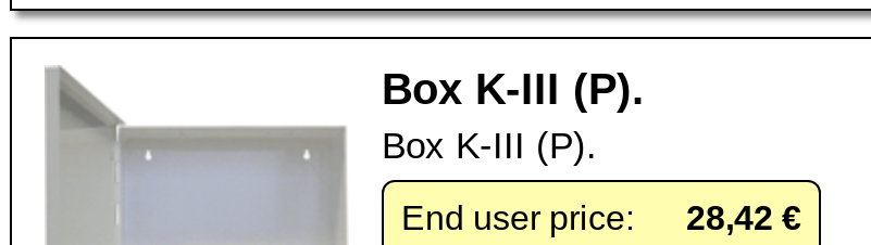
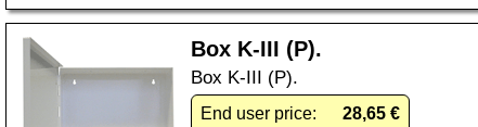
- End user price: 28,42 €
+ End user price: 28,65 €
